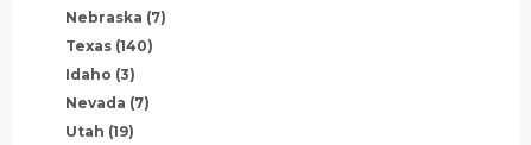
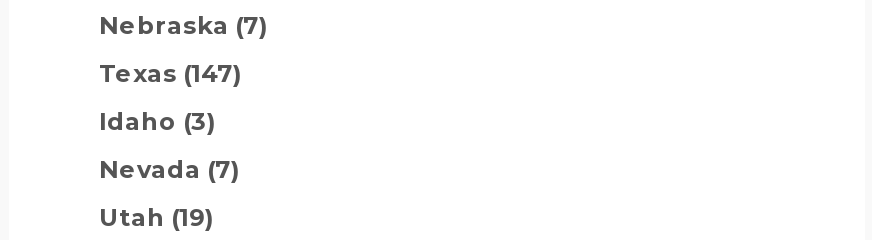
- Texas (140)
+ Texas (147)
